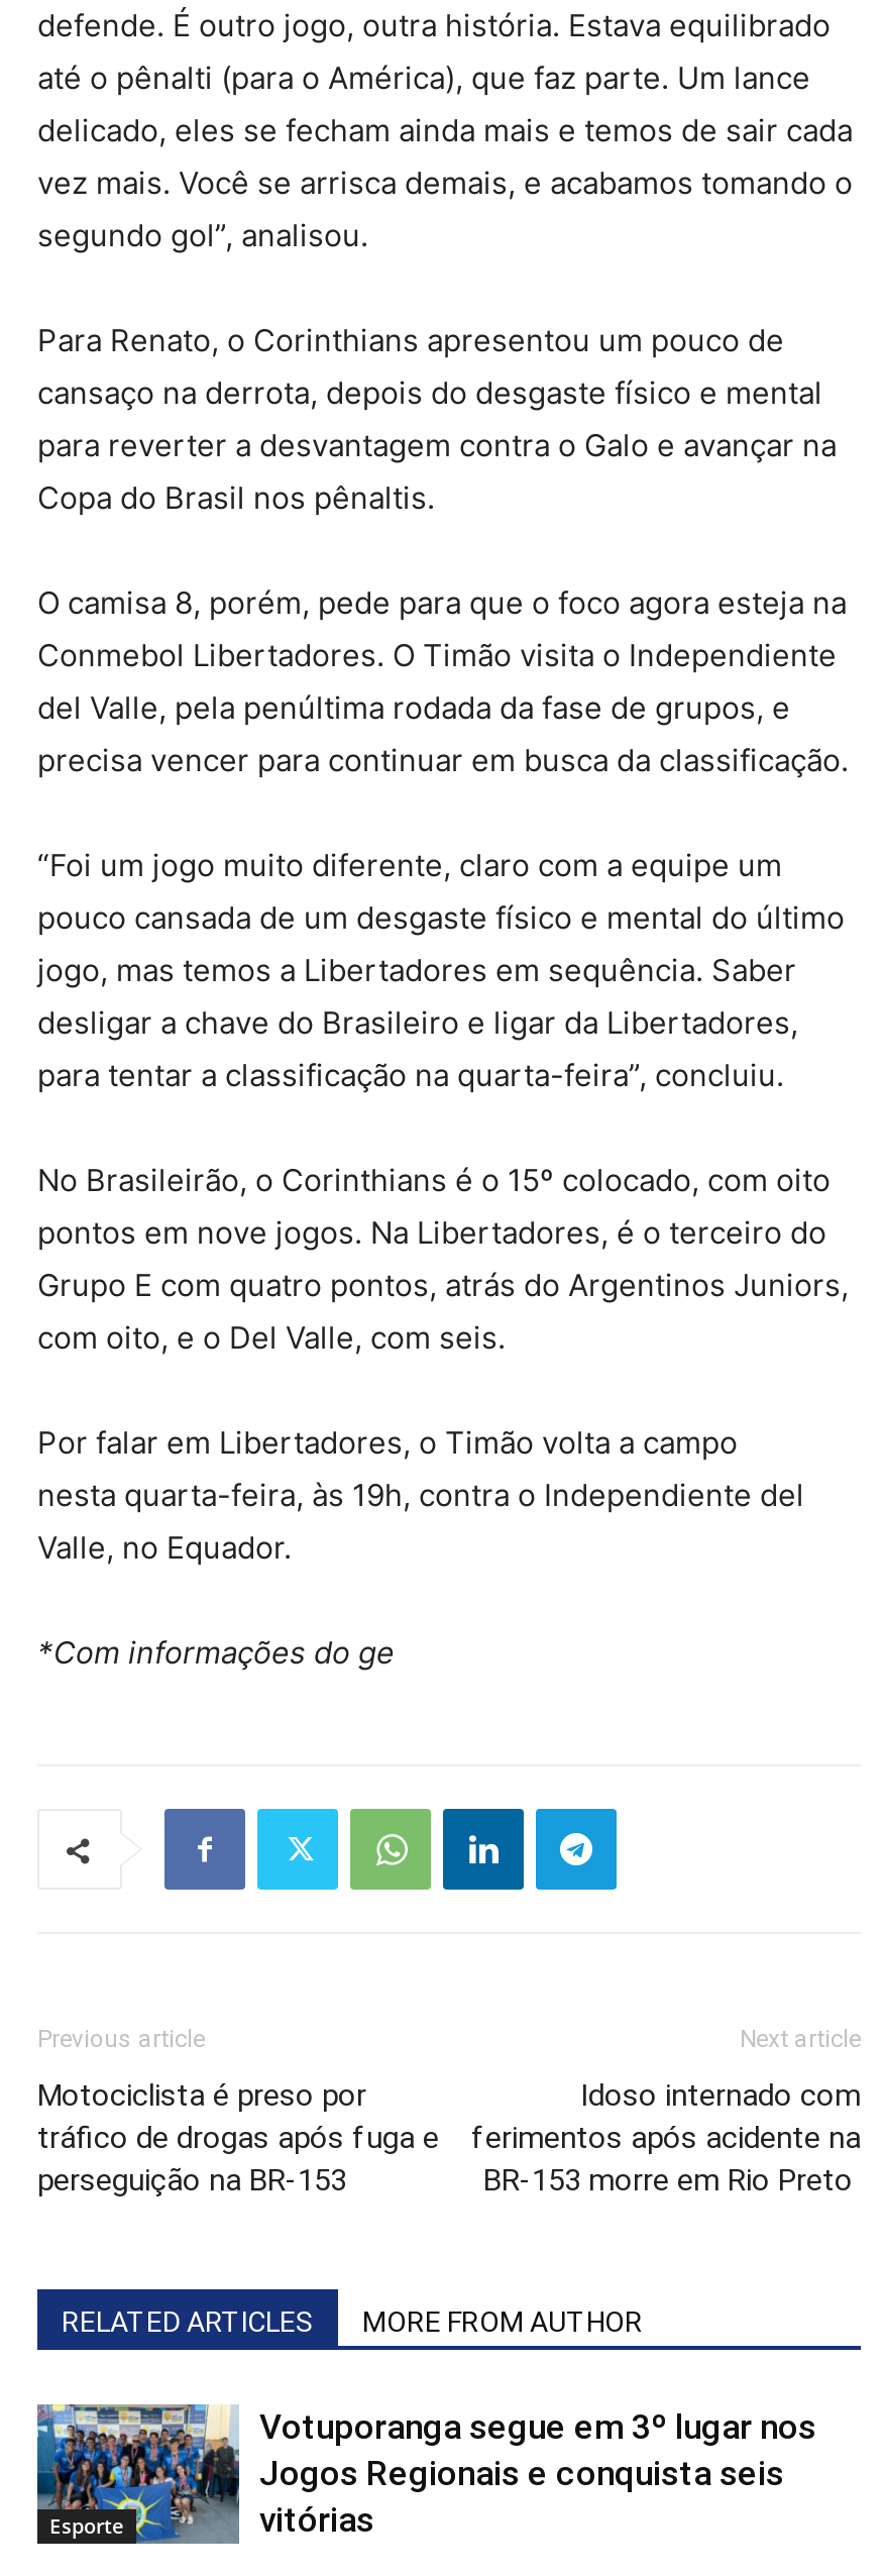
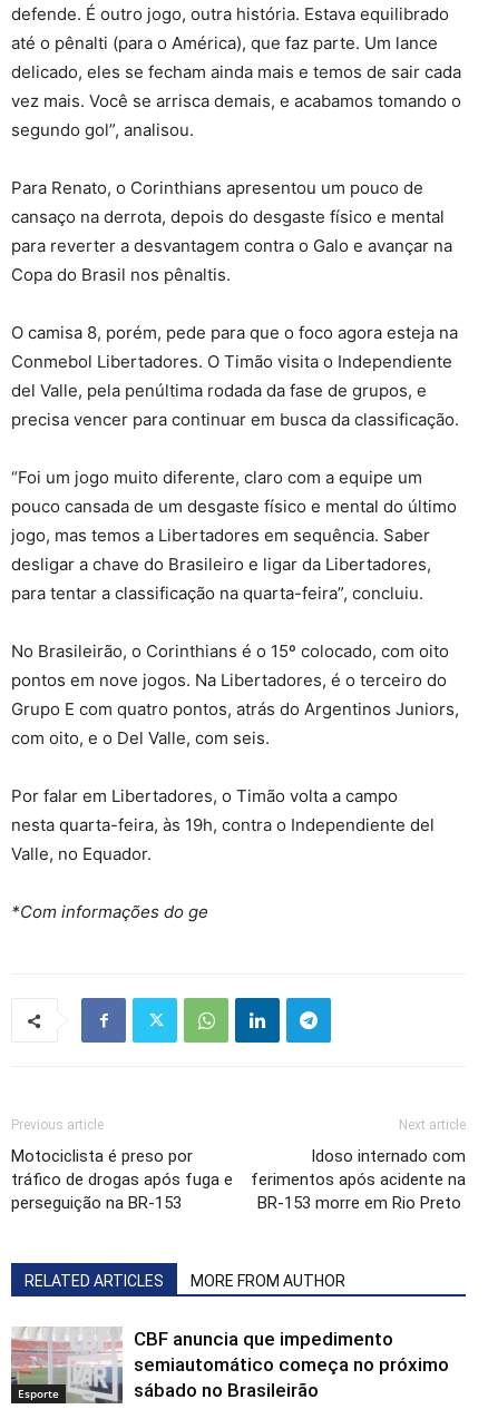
- [image]
- Votuporanga segue em 3º lugar nos
- Jogos Regionais e conquista seis
- vitórias
+ [image]
+ CBF anuncia que impedimento
+ semiautomático começa no próximo
+ sábado no Brasileirão
